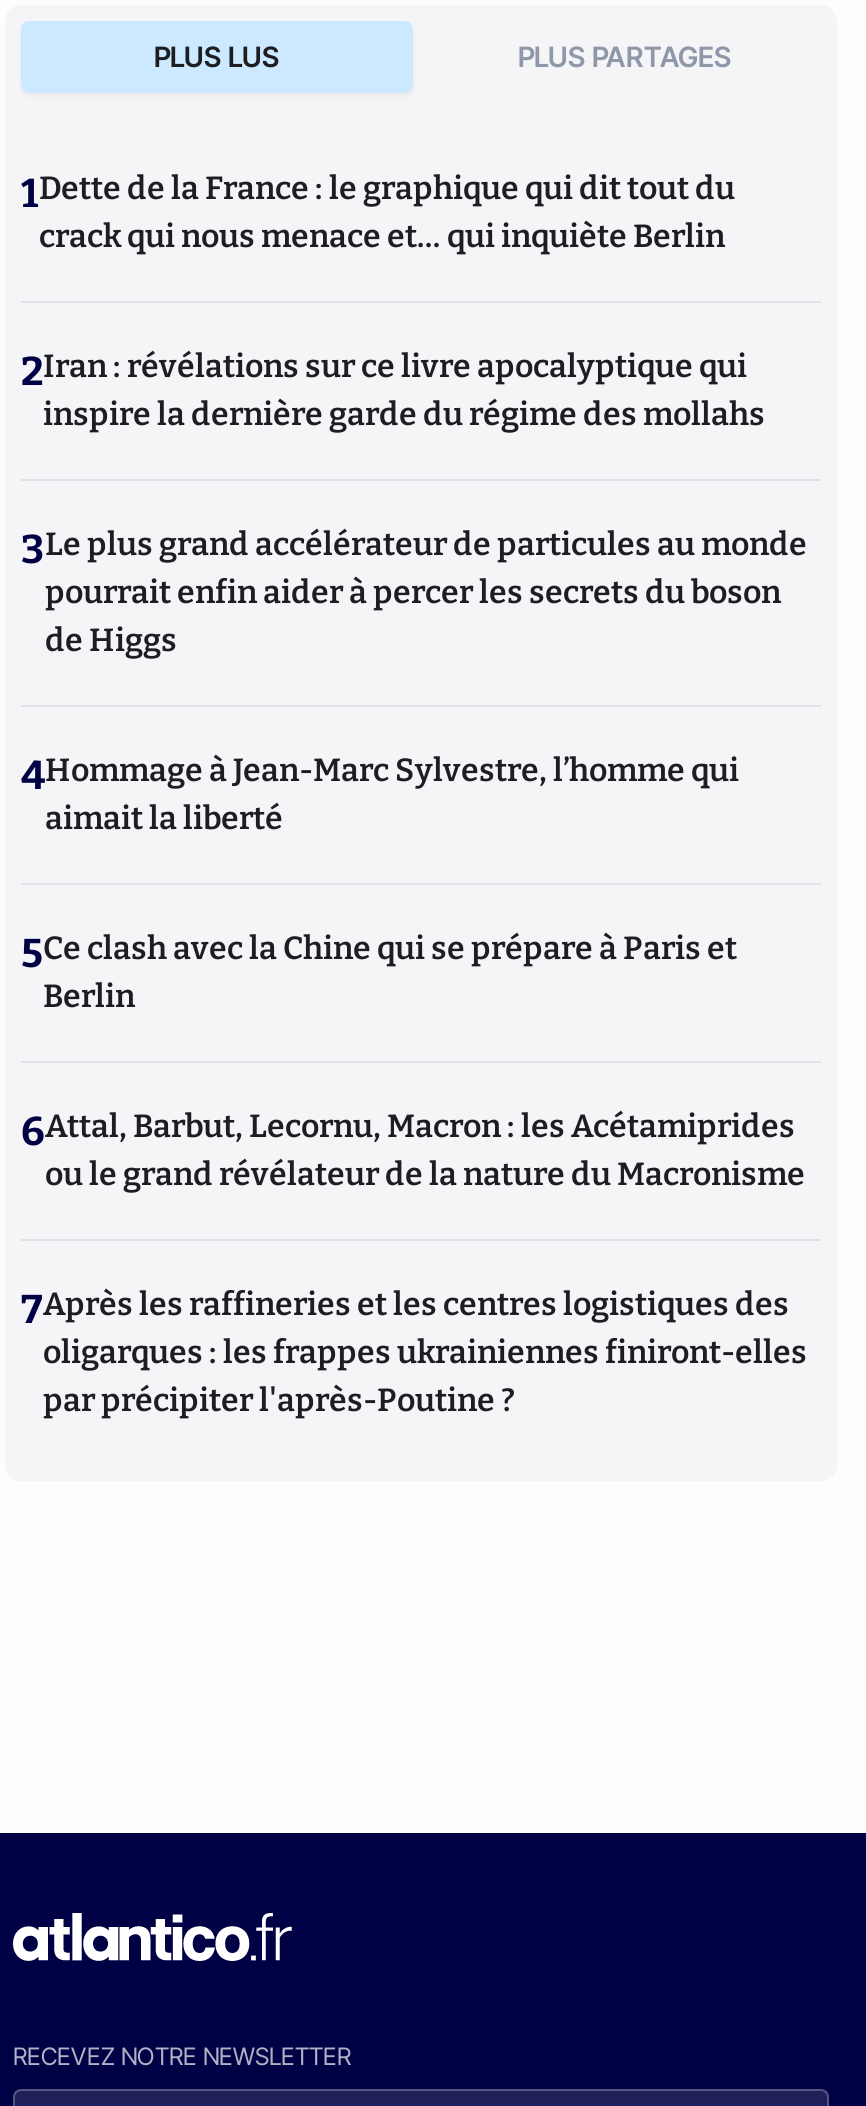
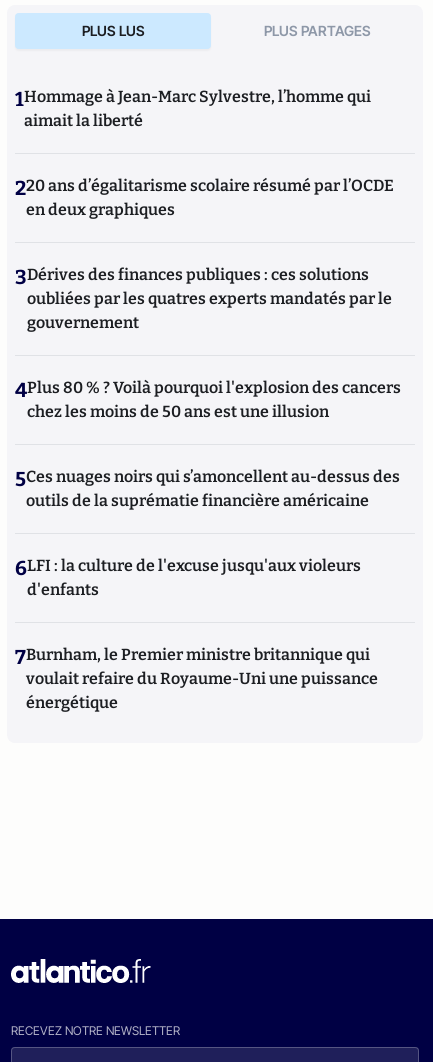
- 1Dette de la France : le graphique qui dit tout du
- crack qui nous menace et… qui inquiète Berlin
- 2Iran : révélations sur ce livre apocalyptique qui
- inspire la dernière garde du régime des mollahs
- 3Le plus grand accélérateur de particules au monde
- pourrait enfin aider à percer les secrets du boson
- de Higgs
- 4Hommage à Jean-Marc Sylvestre, l’homme qui
+ 1Hommage à Jean-Marc Sylvestre, l’homme qui

moved up: aimait la liberté

- 5Ce clash avec la Chine qui se prépare à Paris et
- Berlin
- 6Attal, Barbut, Lecornu, Macron : les Acétamiprides
- ou le grand révélateur de la nature du Macronisme
- 7Après les raffineries et les centres logistiques des
- oligarques : les frappes ukrainiennes finiront-elles
- par précipiter l'après-Poutine ?
+ 220 ans d’égalitarisme scolaire résumé par l’OCDE
+ en deux graphiques
+ 3Dérives des finances publiques : ces solutions
+ oubliées par les quatres experts mandatés par le
+ gouvernement
+ 4Plus 80 % ? Voilà pourquoi l'explosion des cancers
+ chez les moins de 50 ans est une illusion
+ 5Ces nuages noirs qui s’amoncellent au-dessus des
+ outils de la suprématie financière américaine
+ 6LFI : la culture de l'excuse jusqu'aux violeurs
+ d'enfants
+ 7Burnham, le Premier ministre britannique qui
+ voulait refaire du Royaume-Uni une puissance
+ énergétique
